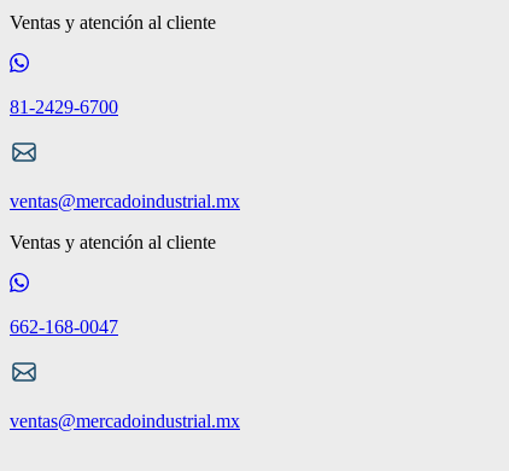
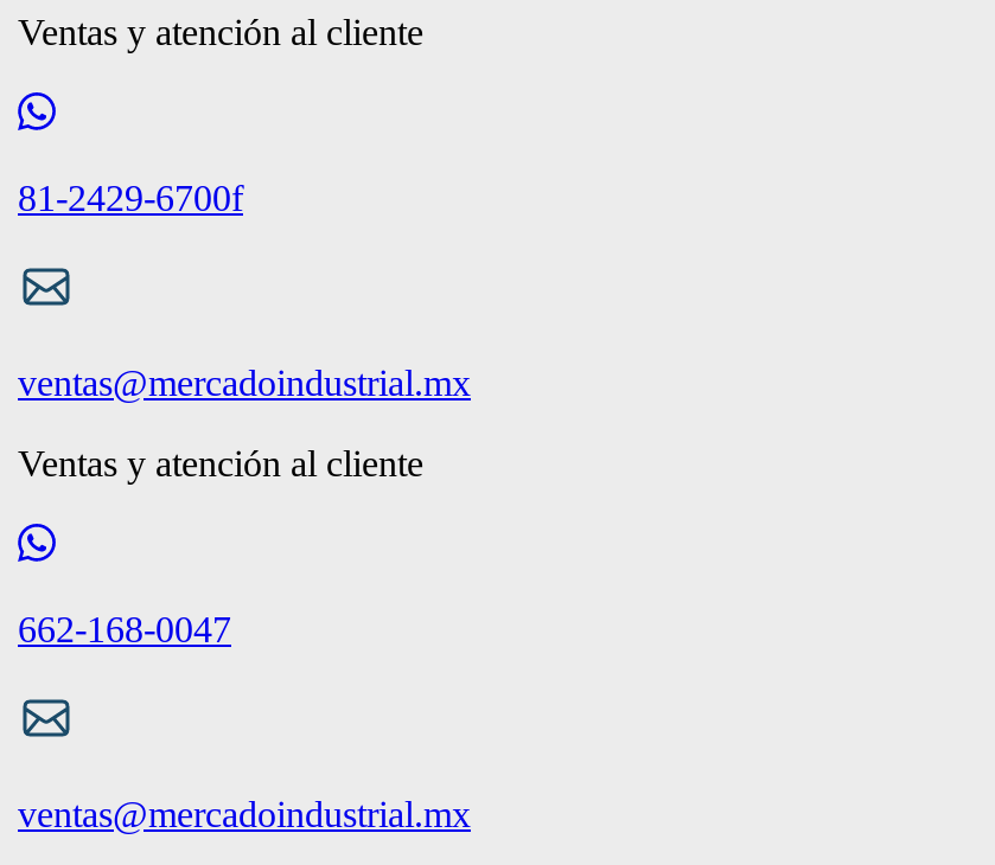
- 81-2429-6700
+ 81-2429-6700f
